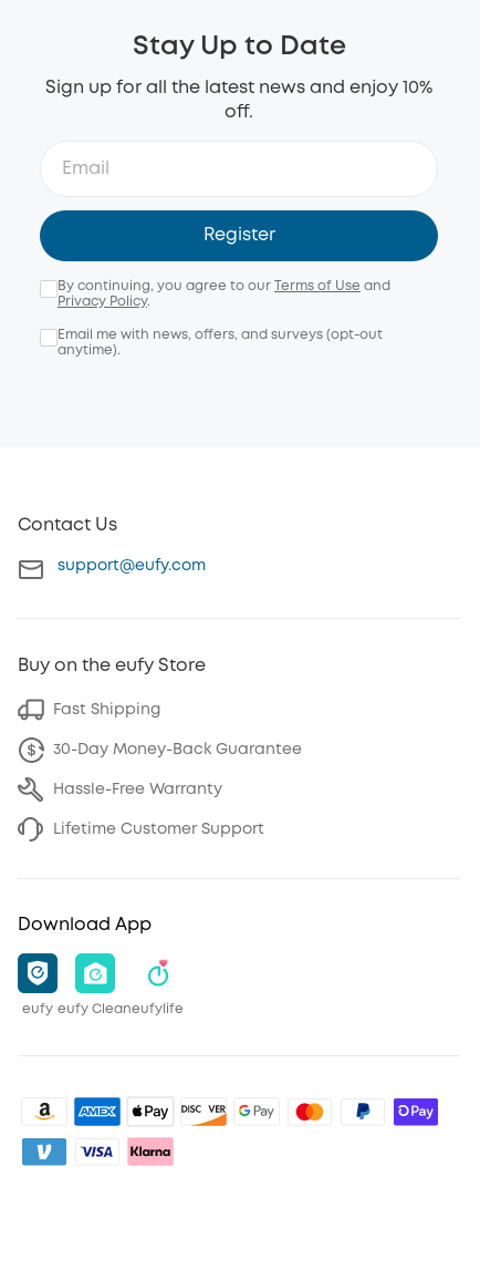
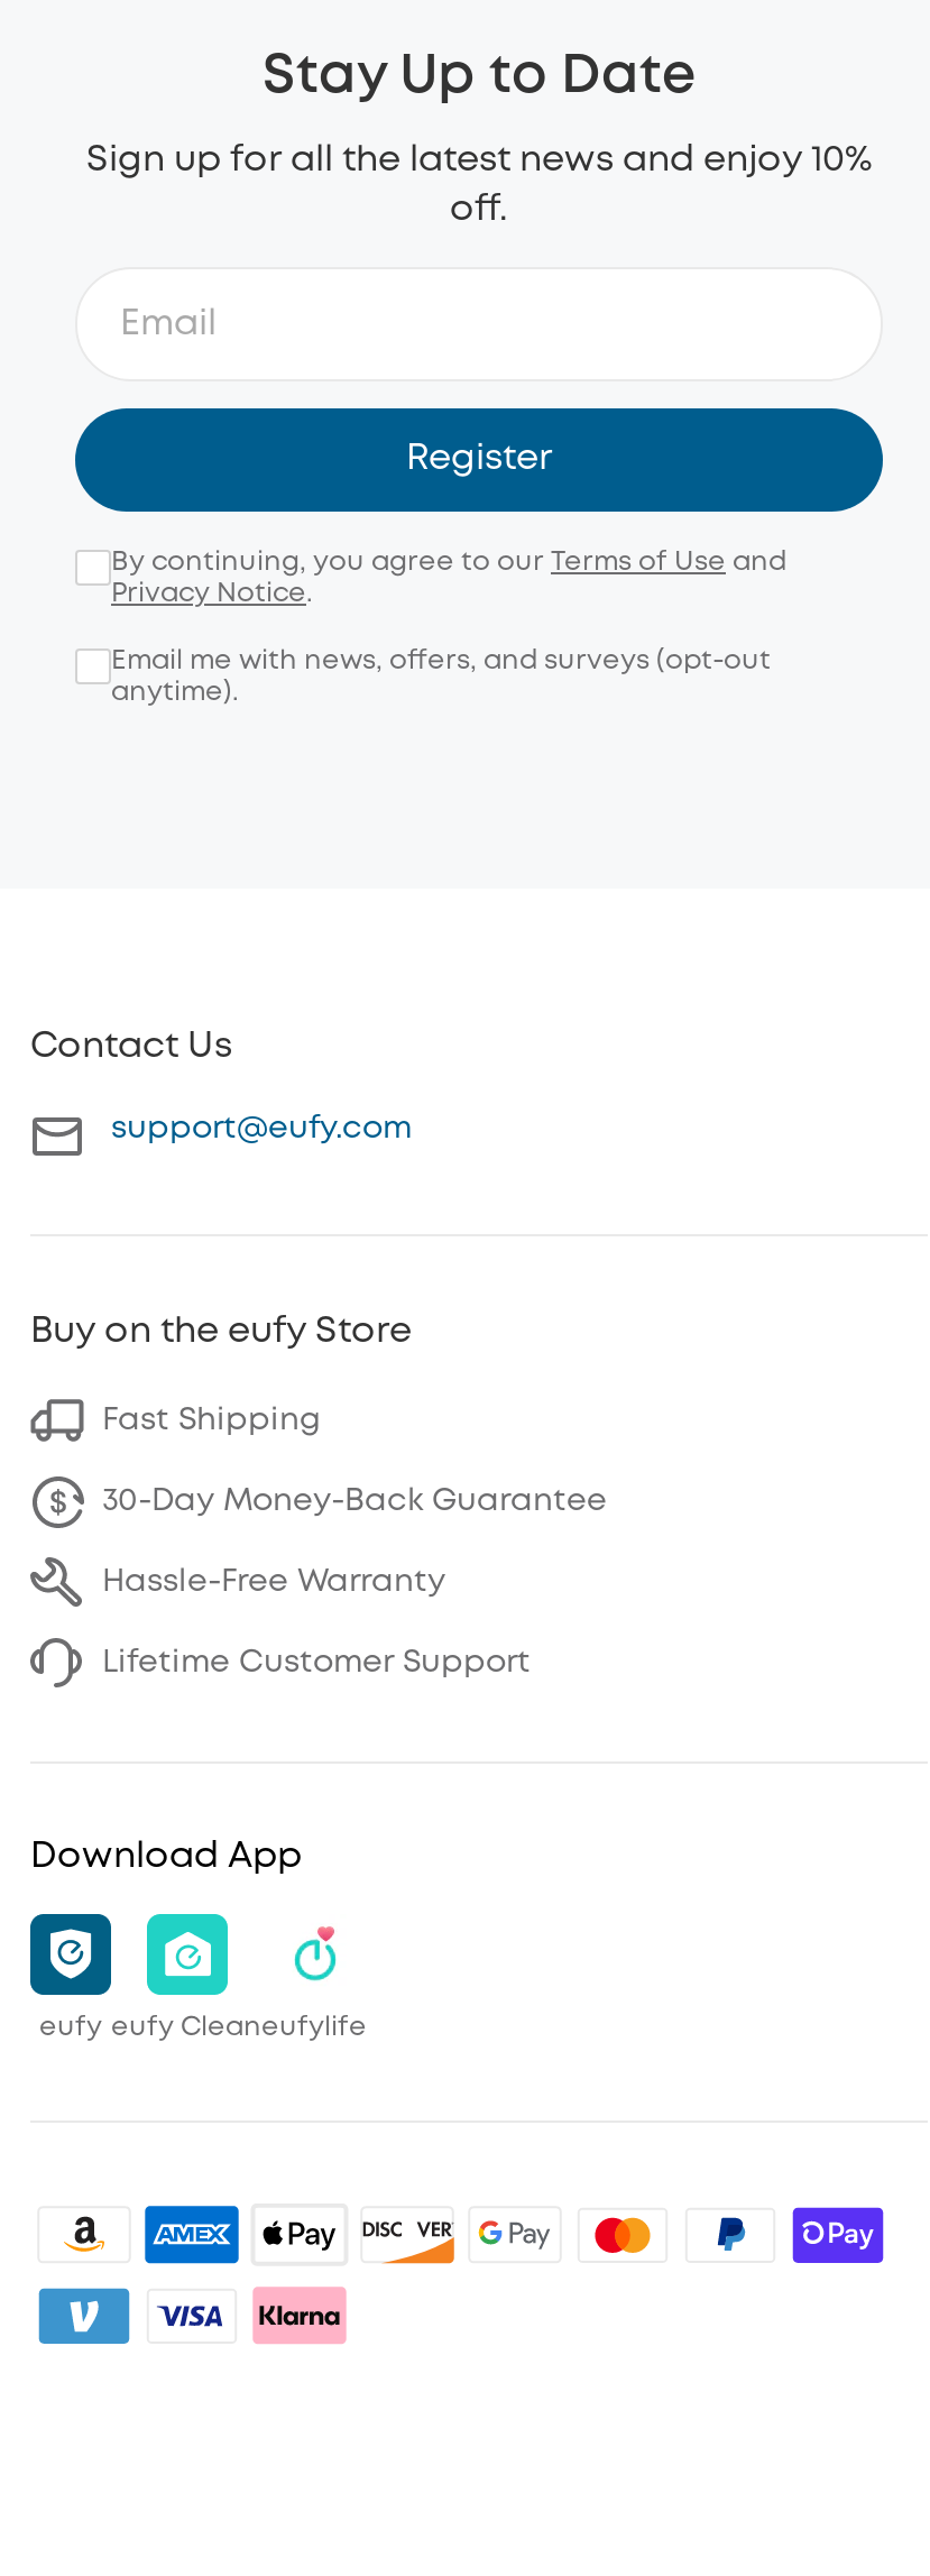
- Privacy Policy.
+ Privacy Notice.
